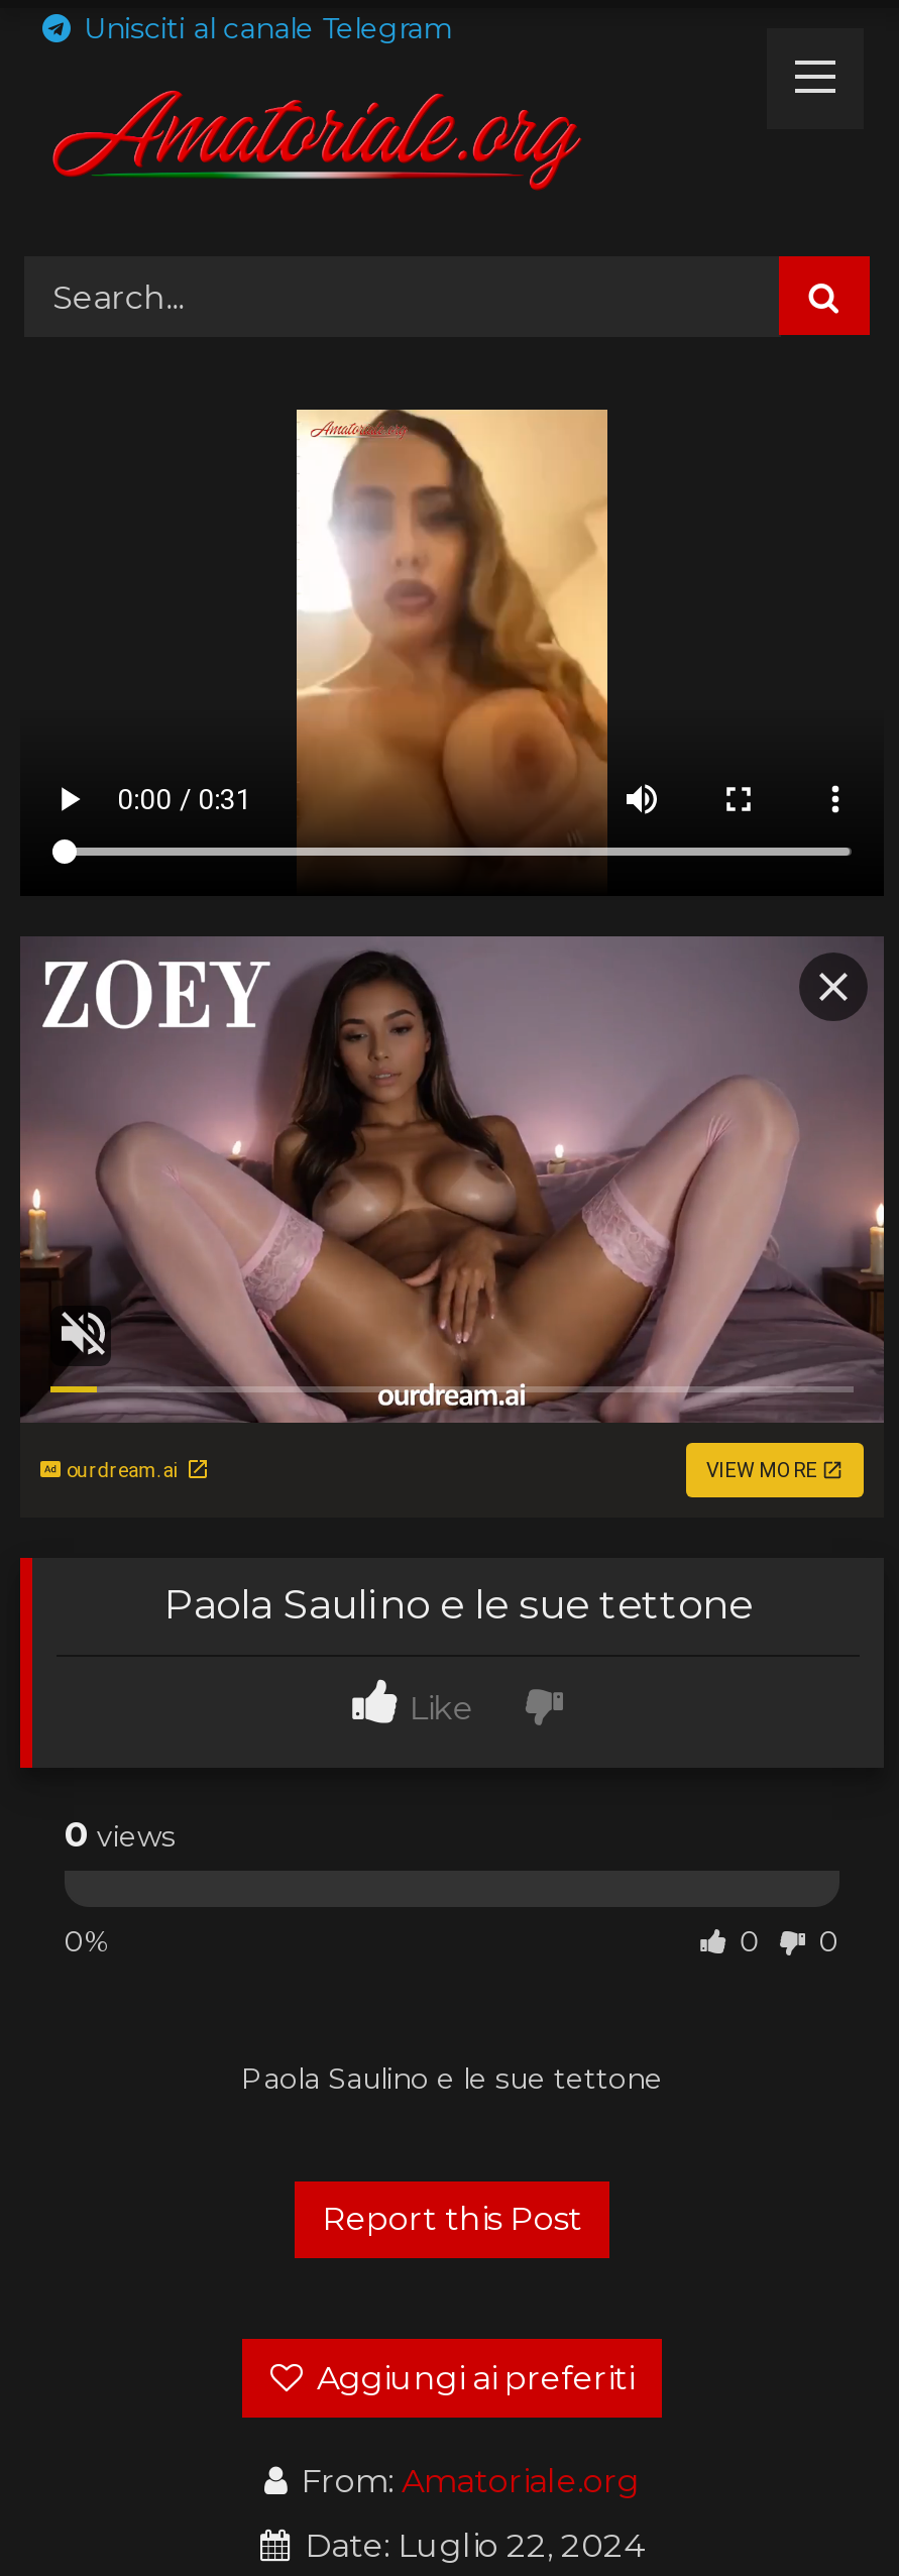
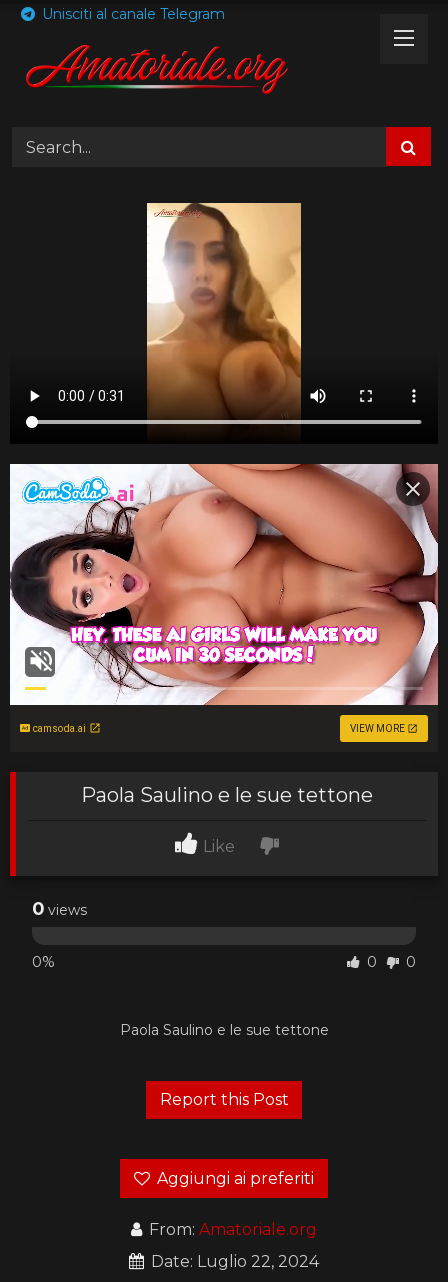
- [image]
- ourdream.ai
+ [image]
+ camsoda.ai
